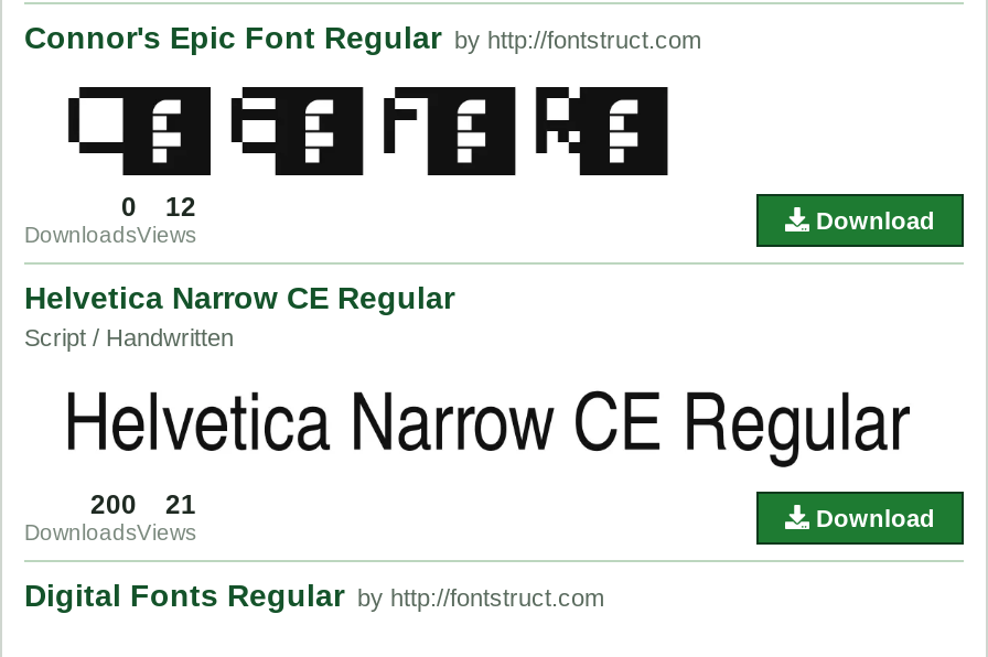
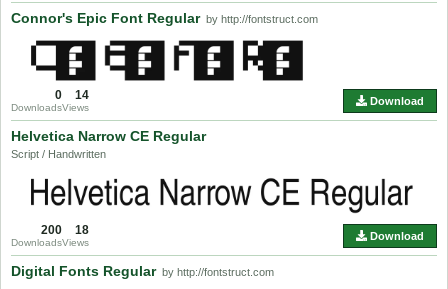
- 0 12
+ 0 14

- 200 21
+ 200 18
